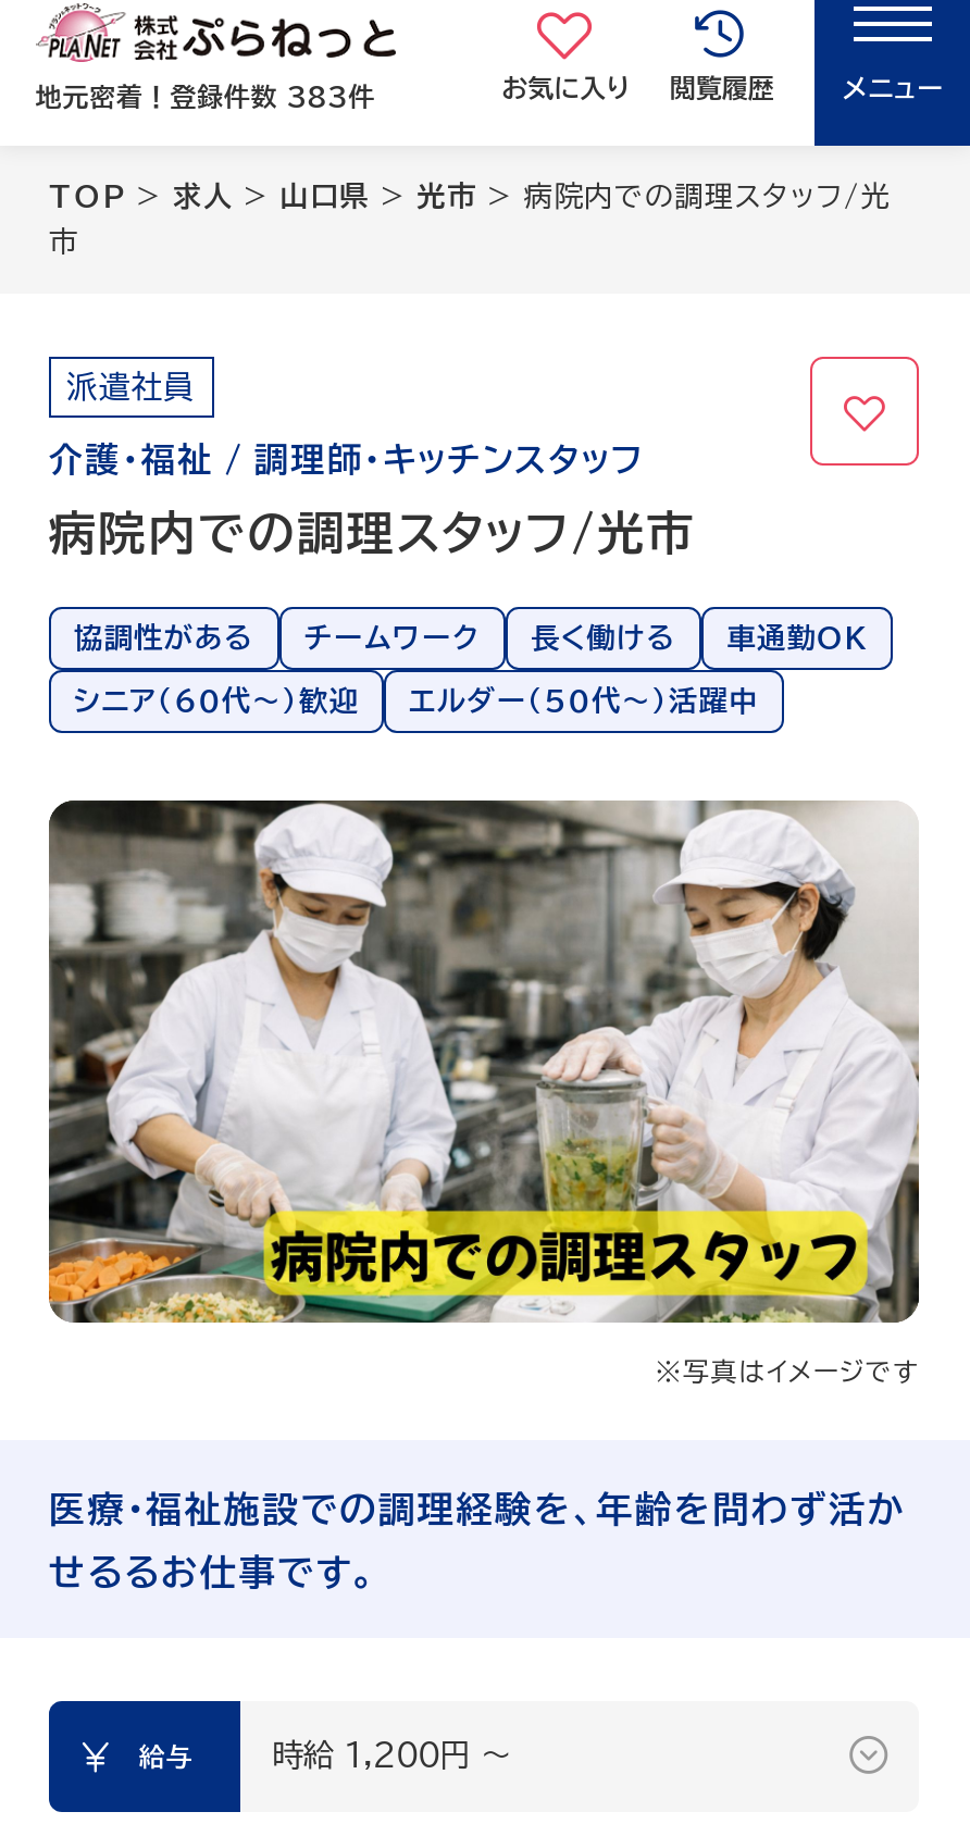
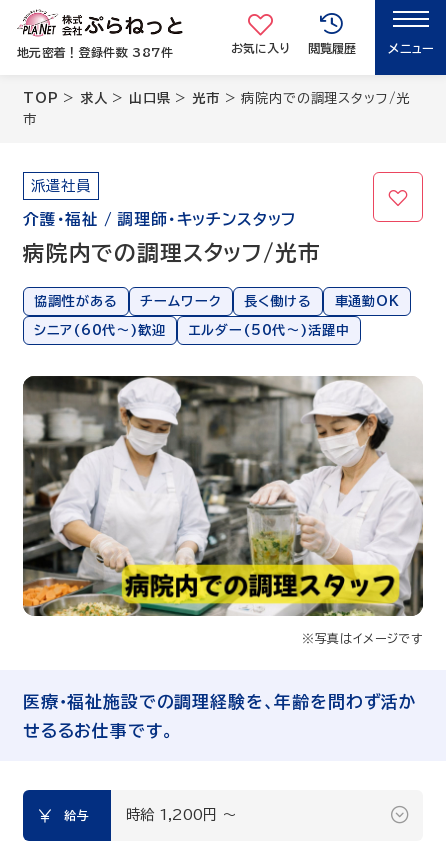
- 地元密着！登録件数 383件
+ 地元密着！登録件数 387件
